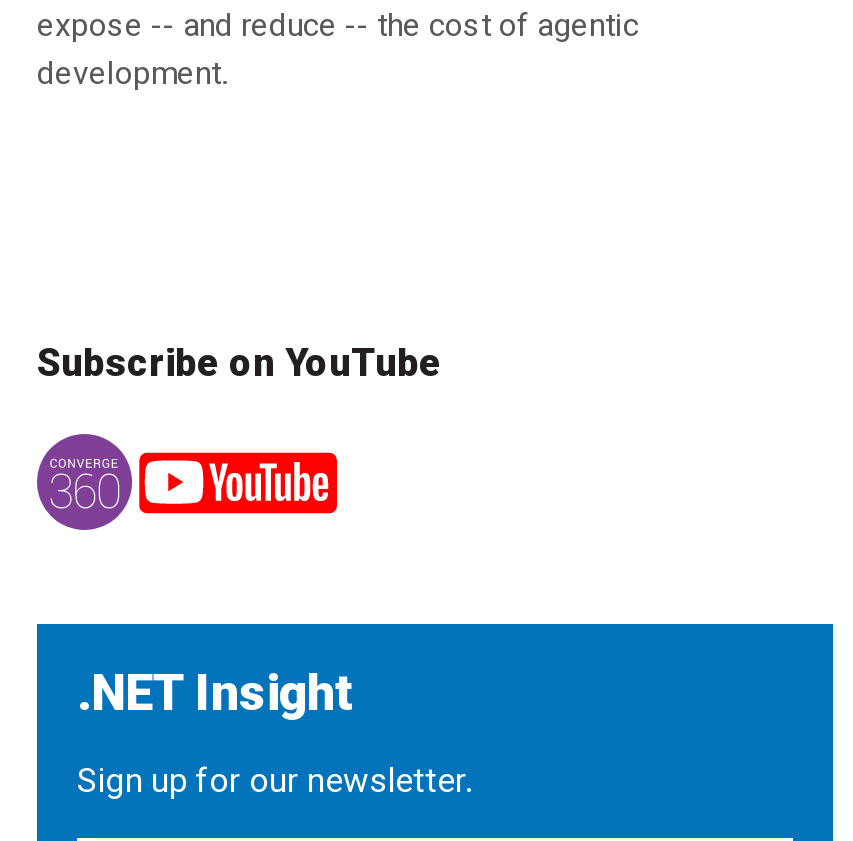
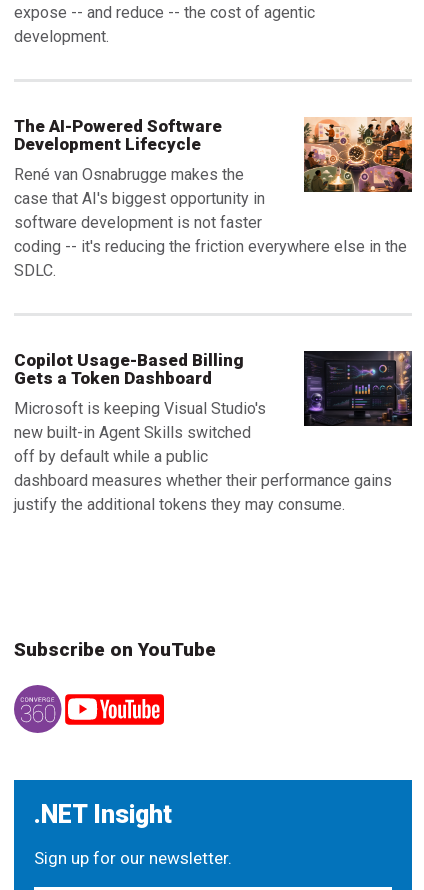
+ [image]
+ The AI-Powered Software
+ Development Lifecycle
+ René van Osnabrugge makes the
+ case that AI's biggest opportunity in
+ software development is not faster
+ coding -- it's reducing the friction everywhere else in the
+ SDLC.

+ [image]
+ Copilot Usage-Based Billing
+ Gets a Token Dashboard
+ Microsoft is keeping Visual Studio's
+ new built-in Agent Skills switched
+ off by default while a public
+ dashboard measures whether their performance gains
+ justify the additional tokens they may consume.
